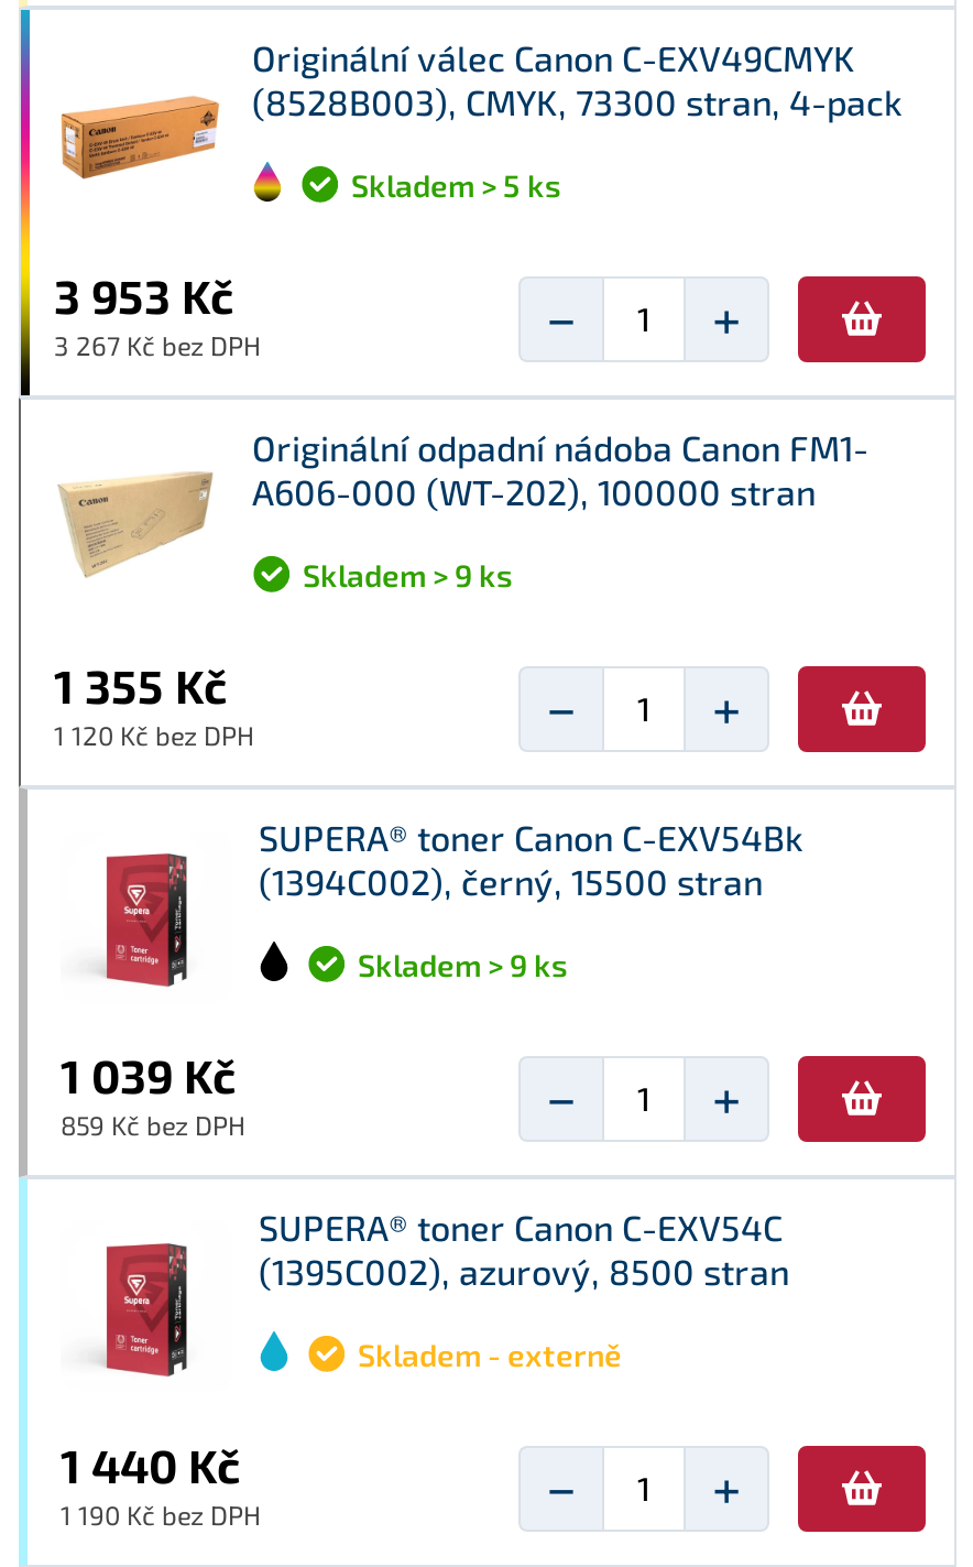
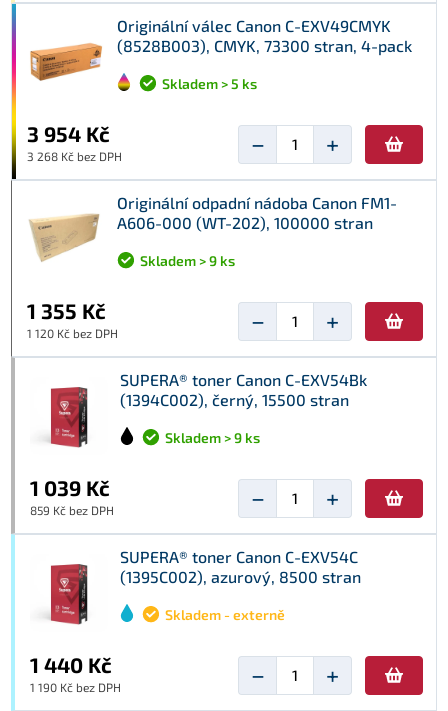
- 3 953 Kč
+ 3 954 Kč

- 3 267 Kč bez DPH
+ 3 268 Kč bez DPH
